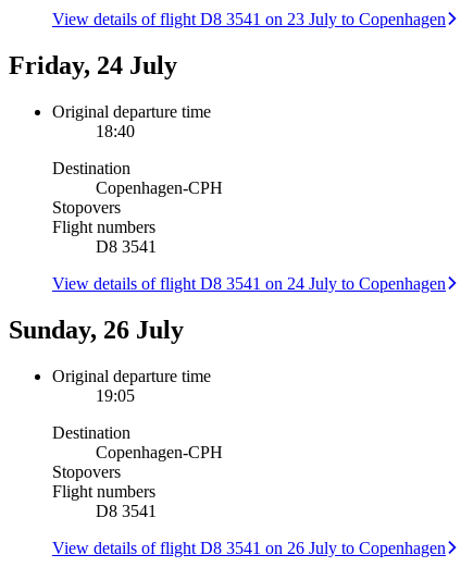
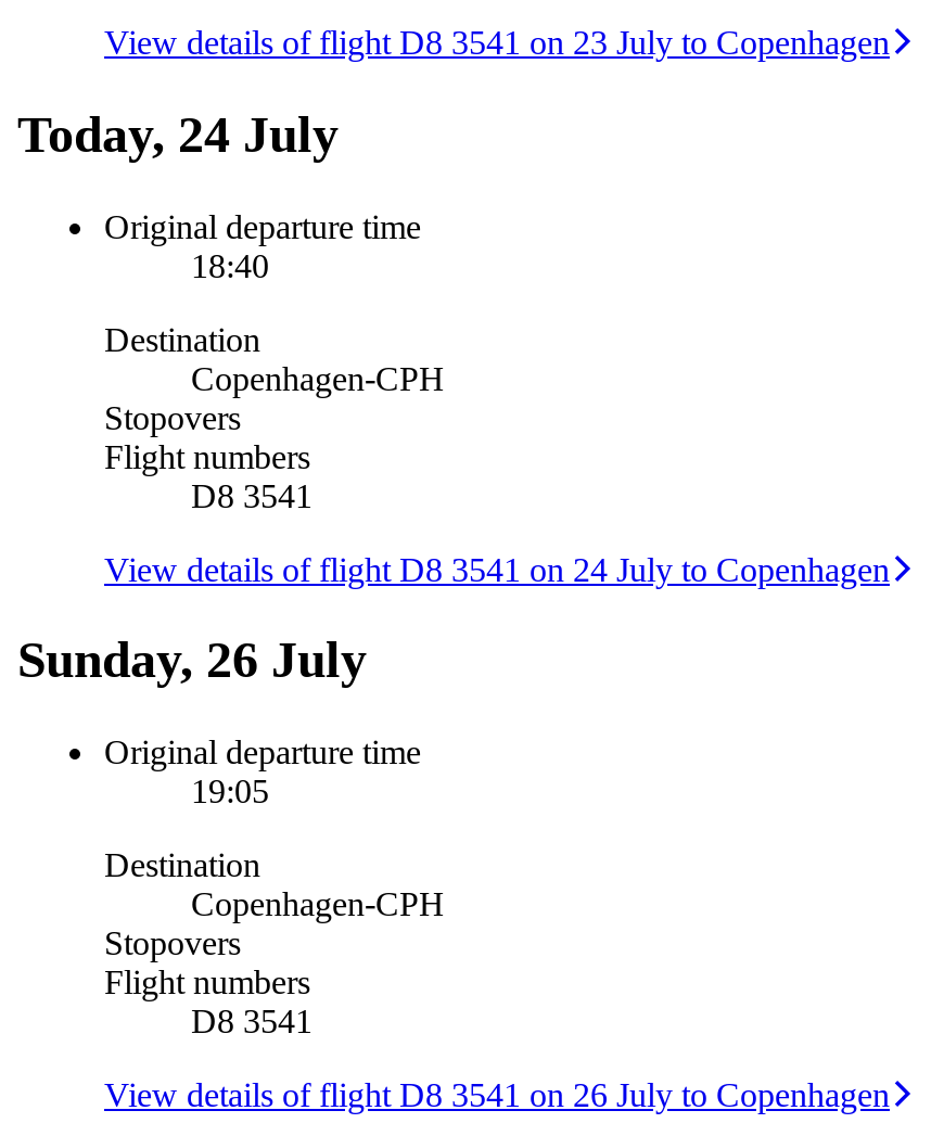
- Friday, 24 July
+ Today, 24 July
